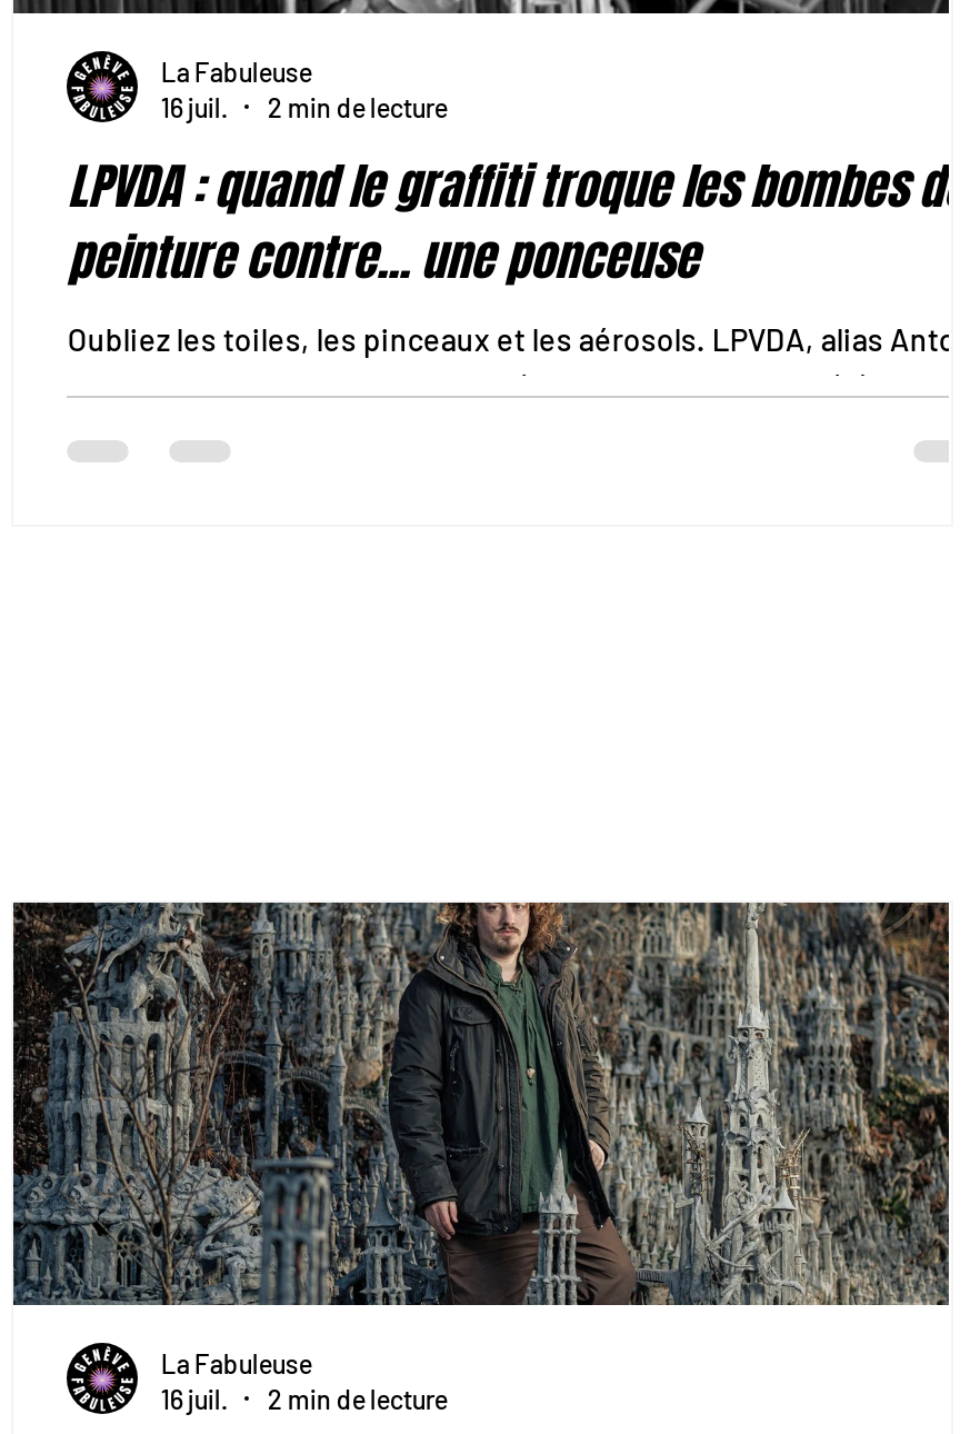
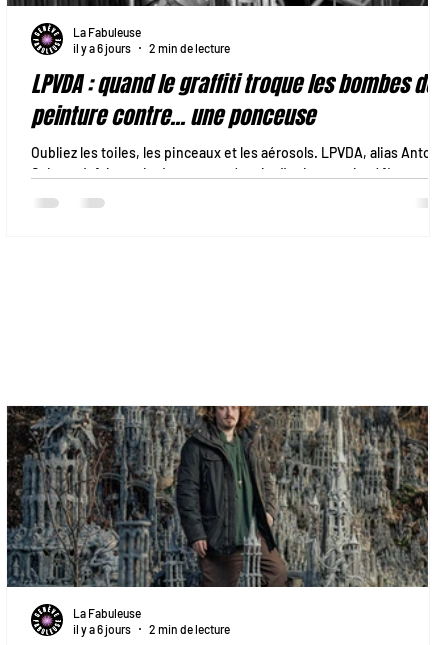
- 16 juil. 2 min de lecture
+ il y a 6 jours 2 min de lecture

- 16 juil. 2 min de lecture
+ il y a 6 jours 2 min de lecture
